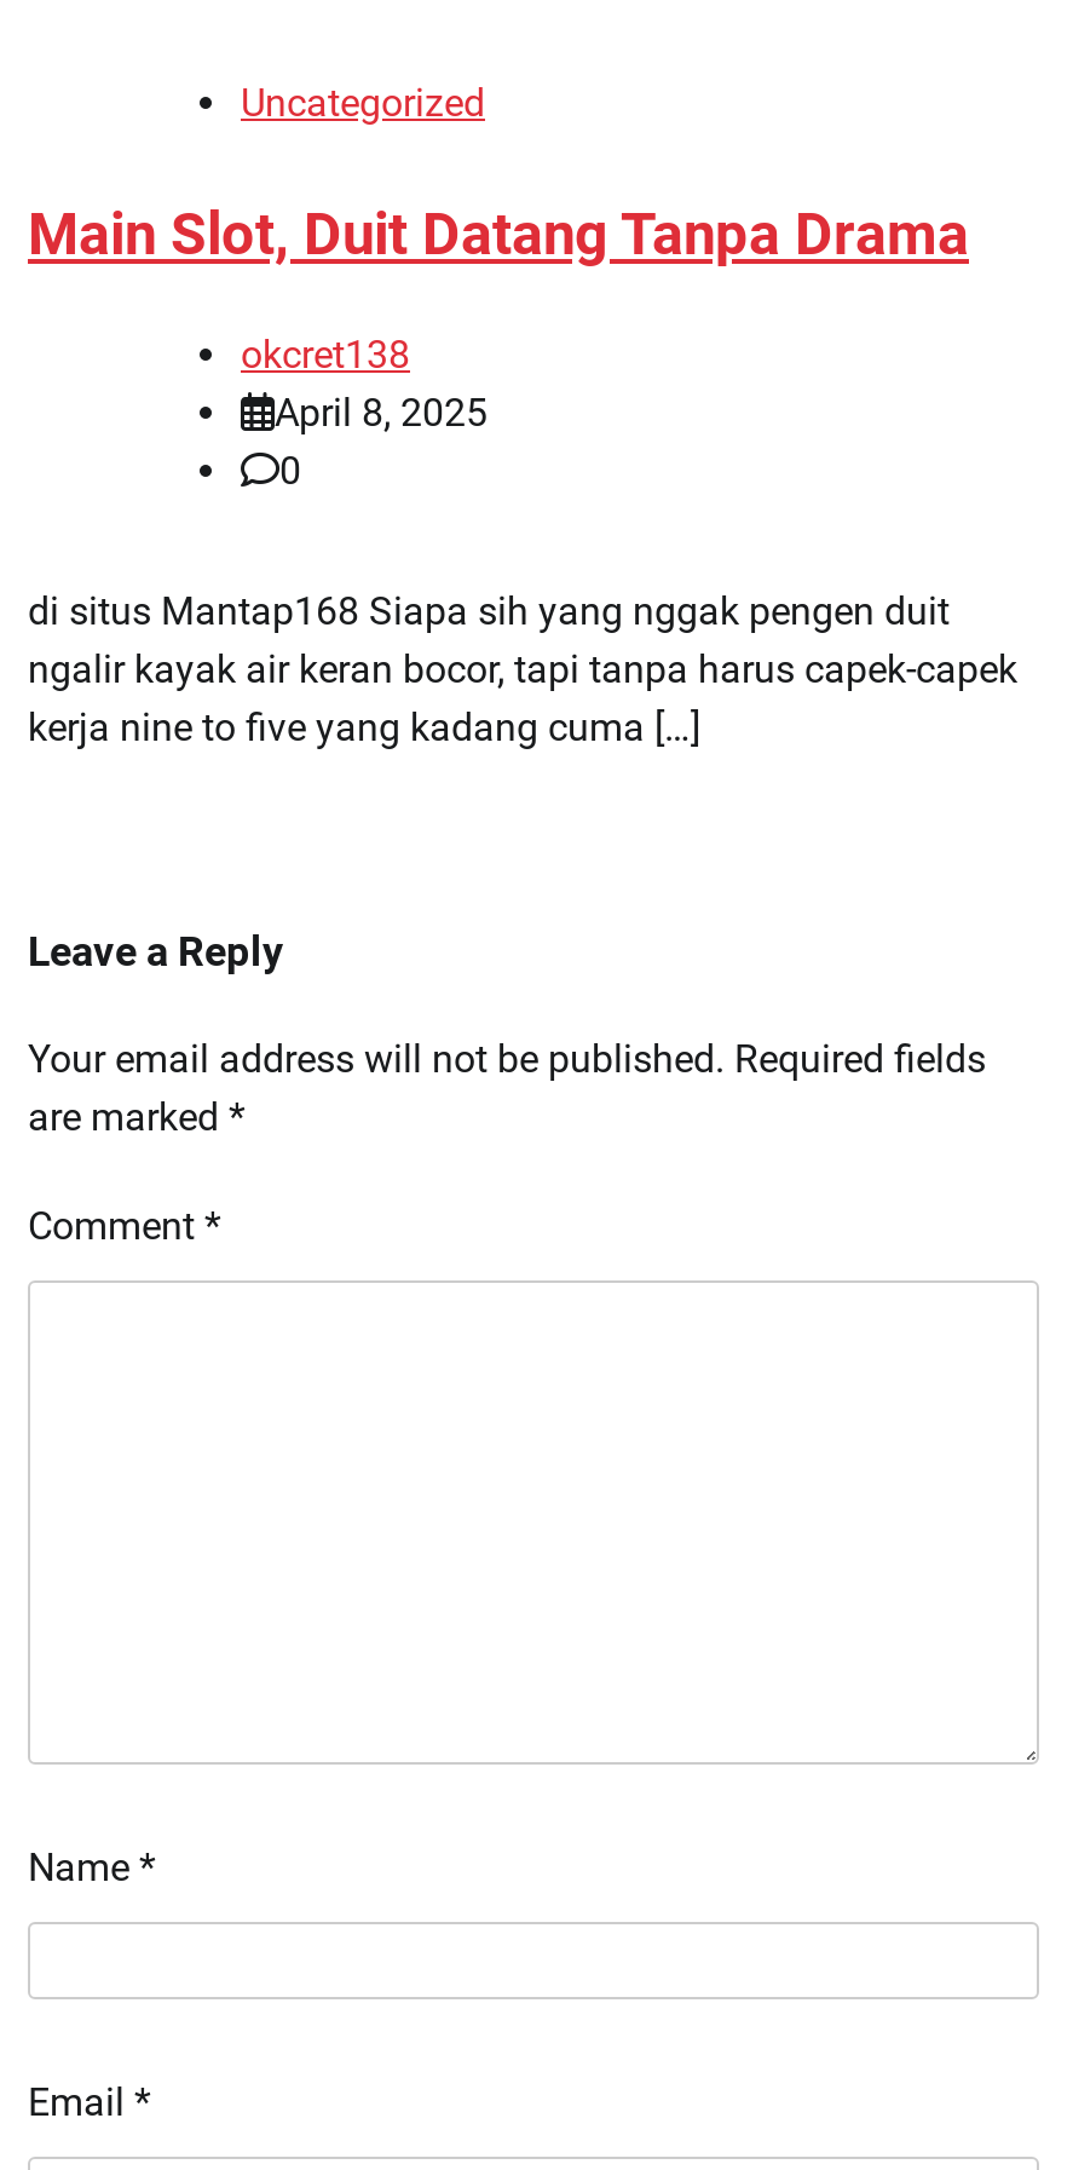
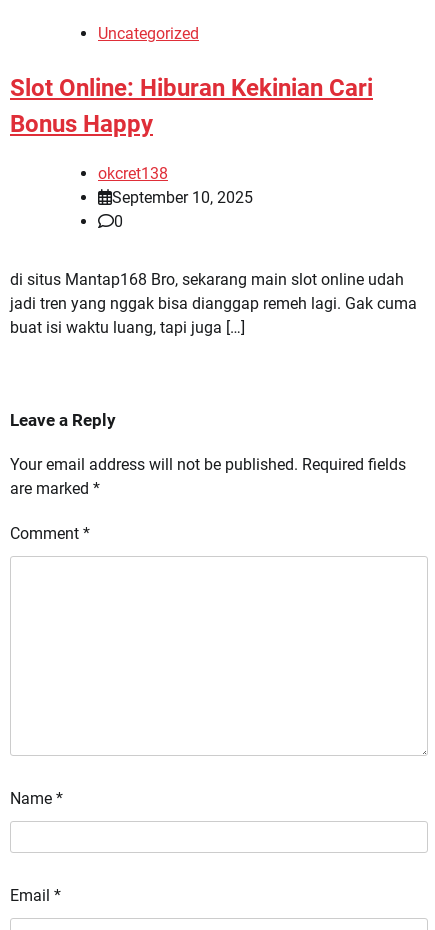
- Main Slot, Duit Datang Tanpa Drama
+ Slot Online: Hiburan Kekinian Cari
+ Bonus Happy

- April 8, 2025
+ September 10, 2025

- di situs Mantap168 Siapa sih yang nggak pengen duit
- ngalir kayak air keran bocor, tapi tanpa harus capek-capek
- kerja nine to five yang kadang cuma […]
+ di situs Mantap168 Bro, sekarang main slot online udah
+ jadi tren yang nggak bisa dianggap remeh lagi. Gak cuma
+ buat isi waktu luang, tapi juga […]
